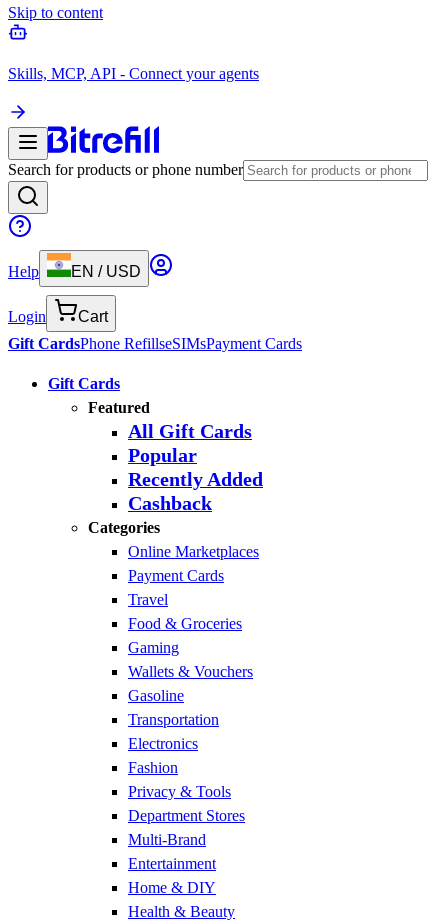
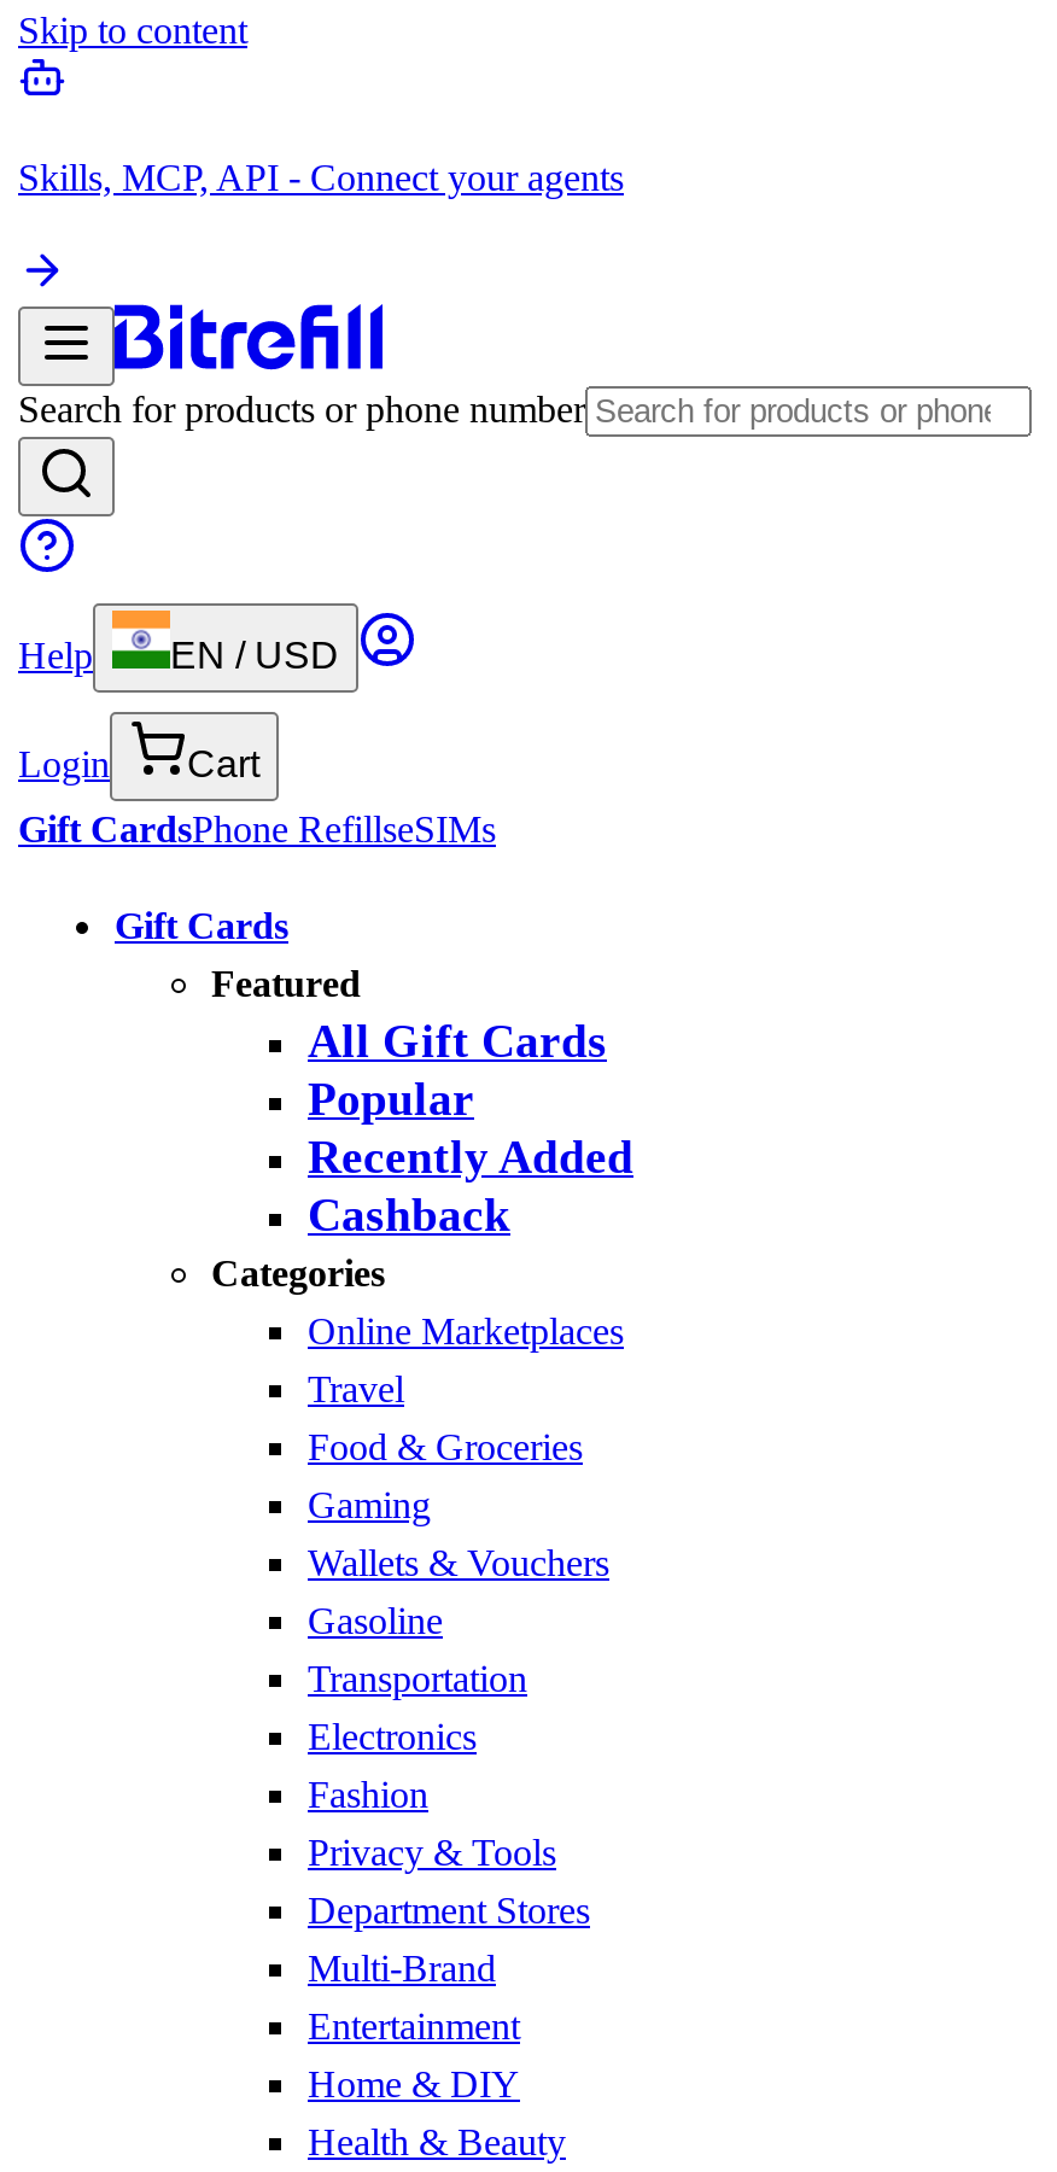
- Gift CardsPhone RefillseSIMsPayment Cards
+ Gift CardsPhone RefillseSIMs

- Payment Cards
